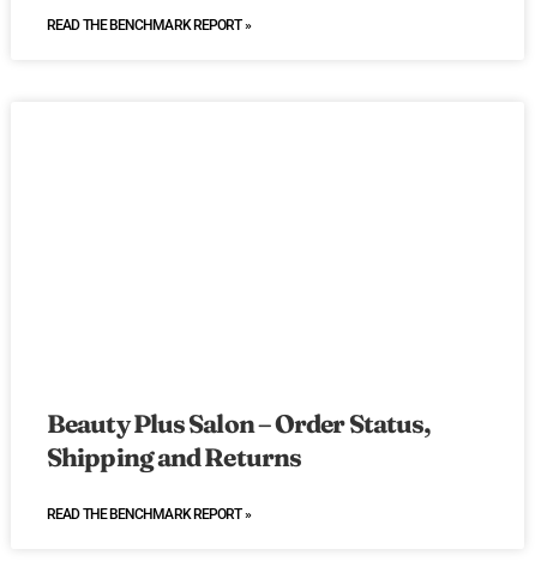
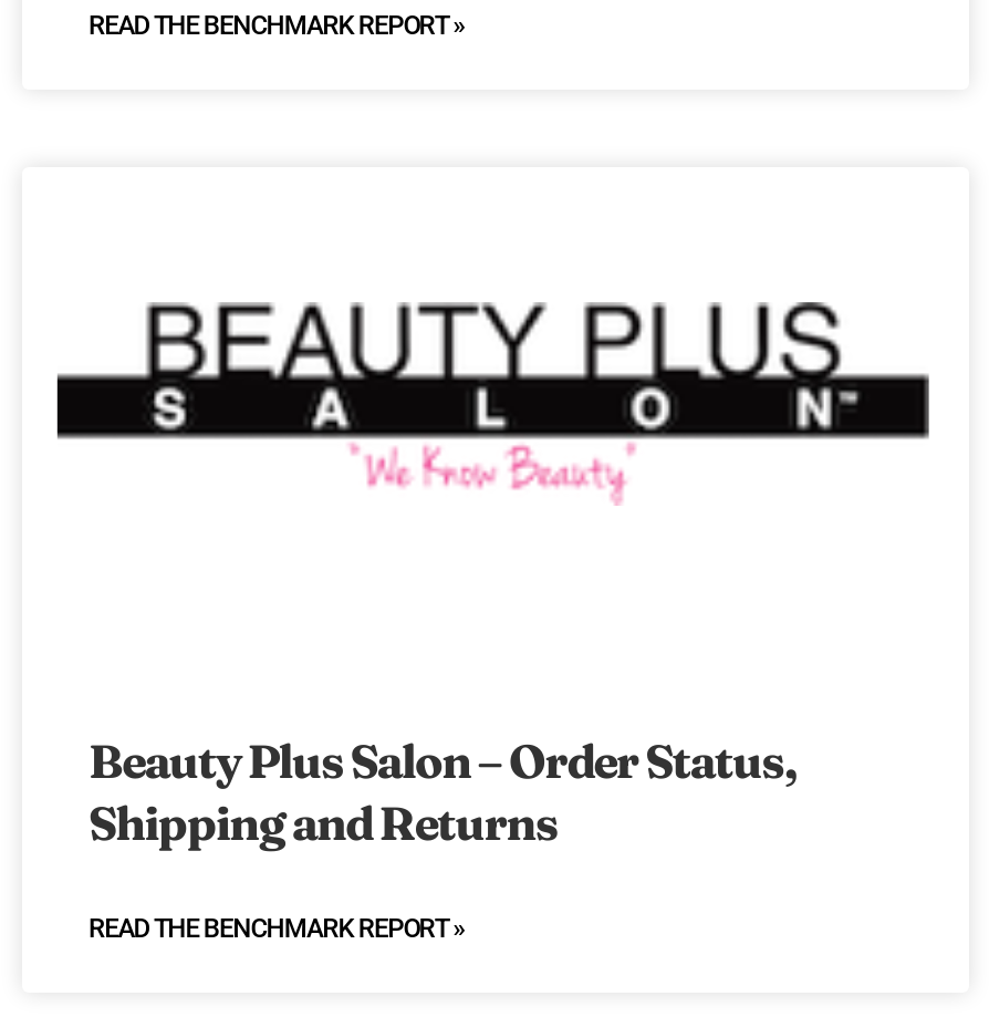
+ [image]
